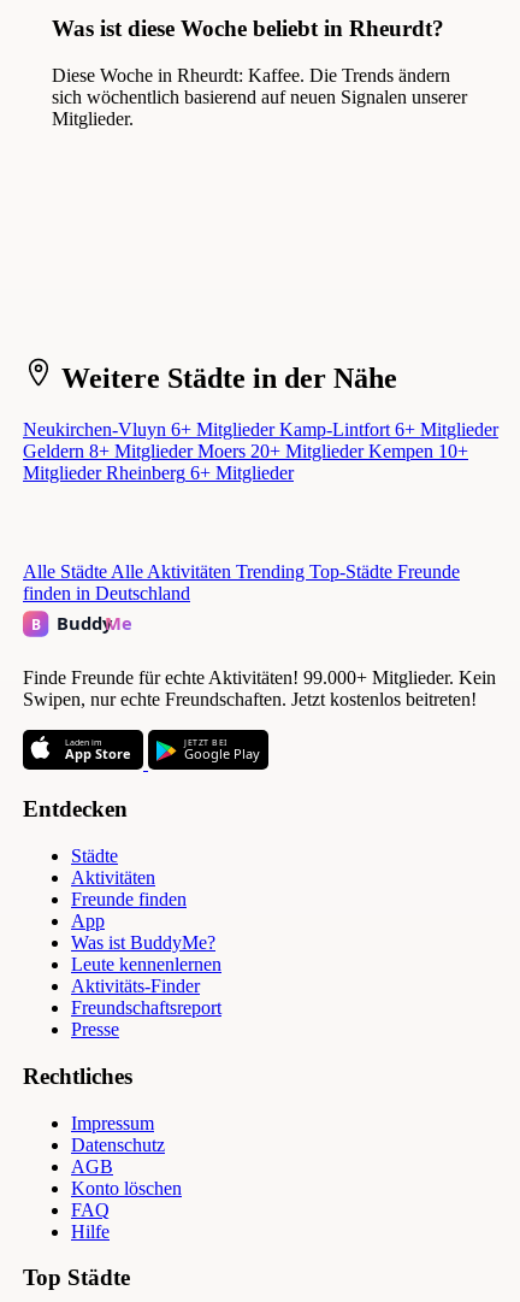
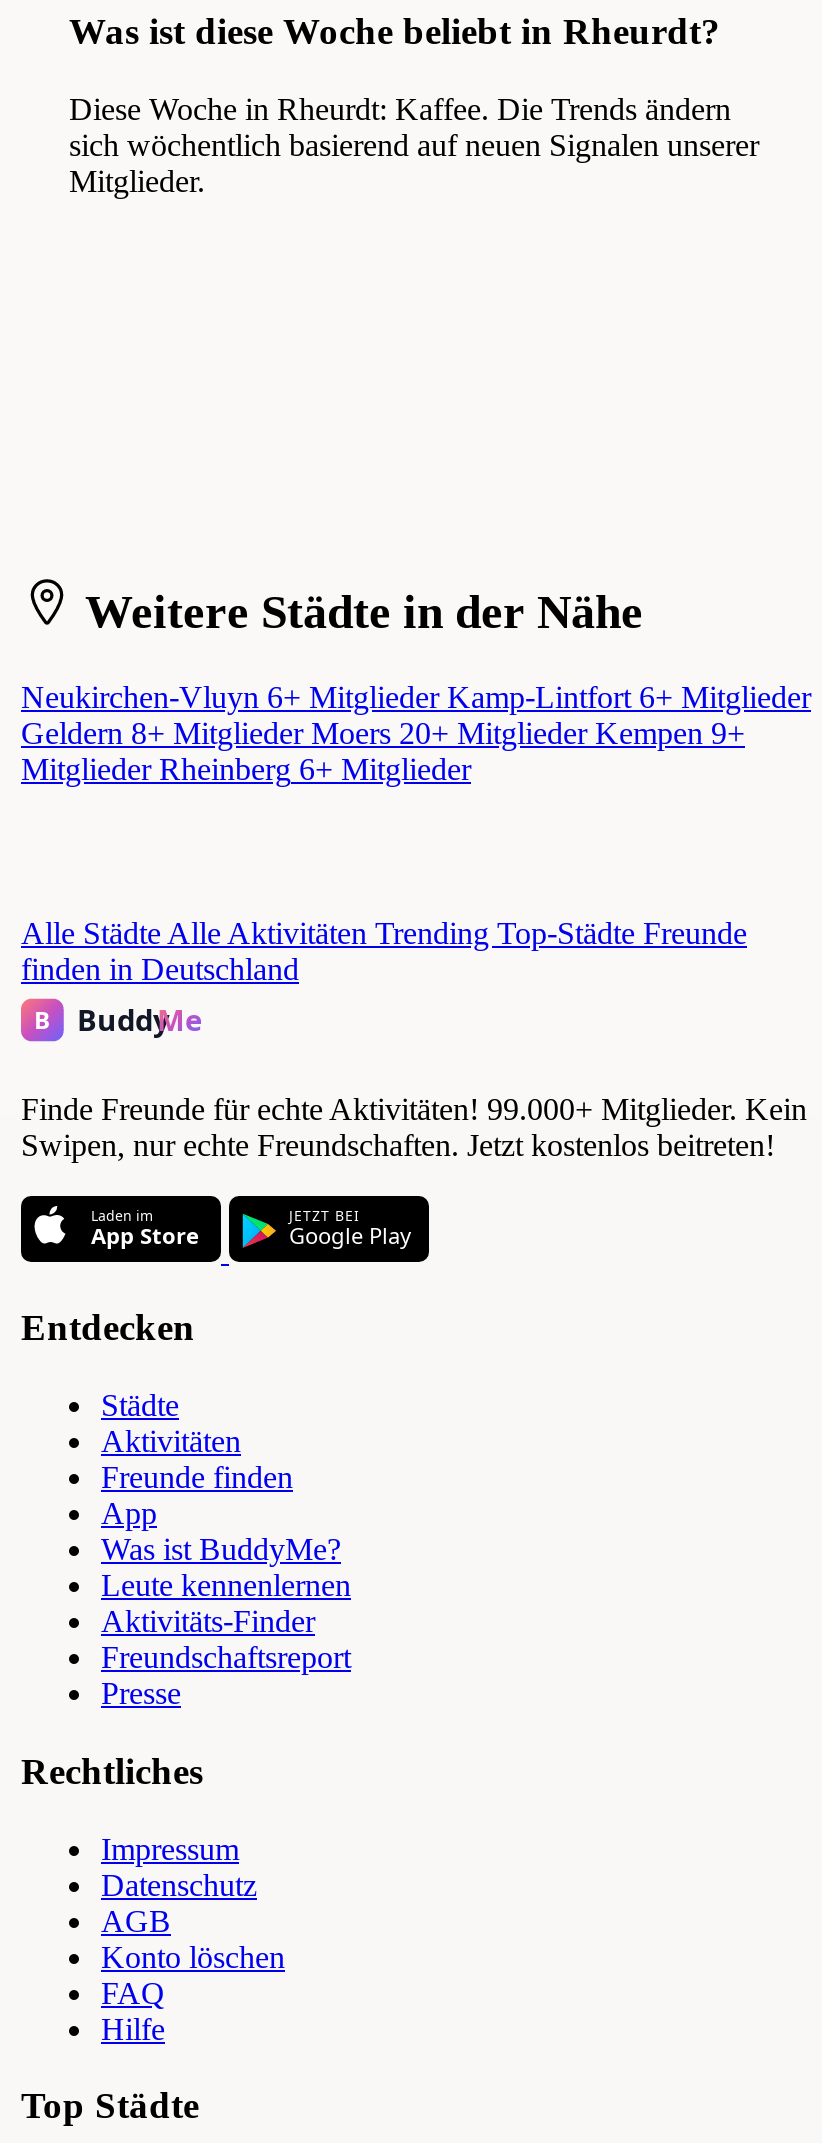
- Geldern 8+ Mitglieder Moers 20+ Mitglieder Kempen 10+
+ Geldern 8+ Mitglieder Moers 20+ Mitglieder Kempen 9+
